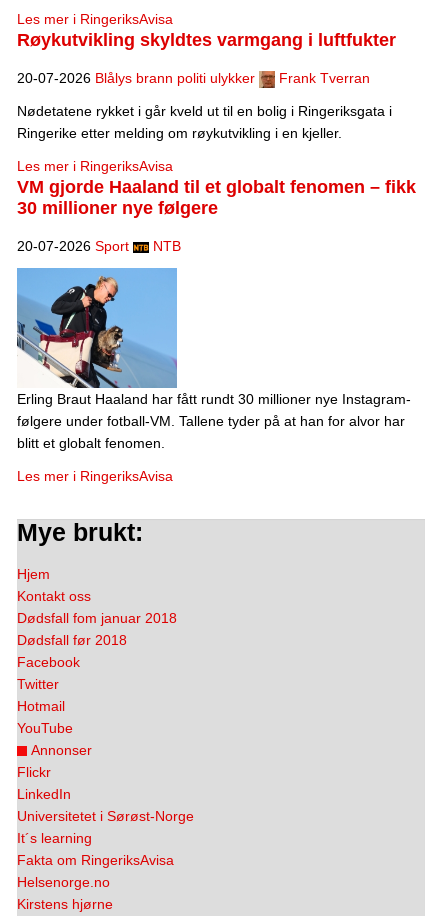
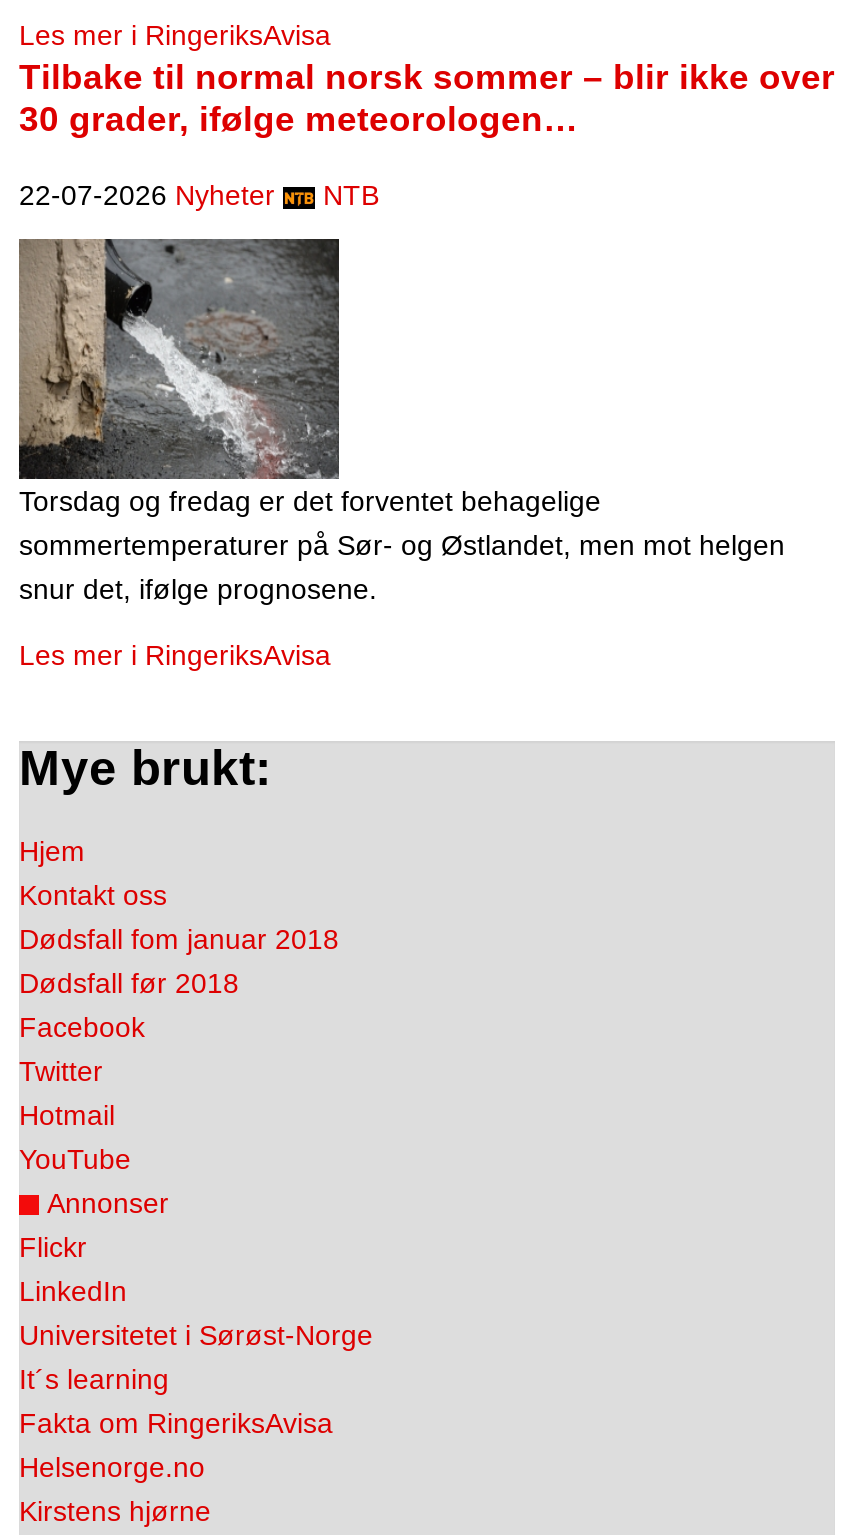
- Røykutvikling skyldtes varmgang i luftfukter
- 20-07-2026 Blålys brann politi ulykker
- Frank Tverran
- Nødetatene rykket i går kveld ut til en bolig i Ringeriksgata i
- Ringerike etter melding om røykutvikling i en kjeller.
- Les mer i RingeriksAvisa
- VM gjorde Haaland til et globalt fenomen – fikk
- 30 millioner nye følgere
- 20-07-2026 Sport
+ Tilbake til normal norsk sommer – blir ikke over
+ 30 grader, ifølge meteorologen…
+ 22-07-2026 Nyheter

- [image]
- Erling Braut Haaland har fått rundt 30 millioner nye Instagram-
- følgere under fotball-VM. Tallene tyder på at han for alvor har
- blitt et globalt fenomen.
+ [image]
+ Torsdag og fredag er det forventet behagelige
+ sommertemperaturer på Sør- og Østlandet, men mot helgen
+ snur det, ifølge prognosene.
